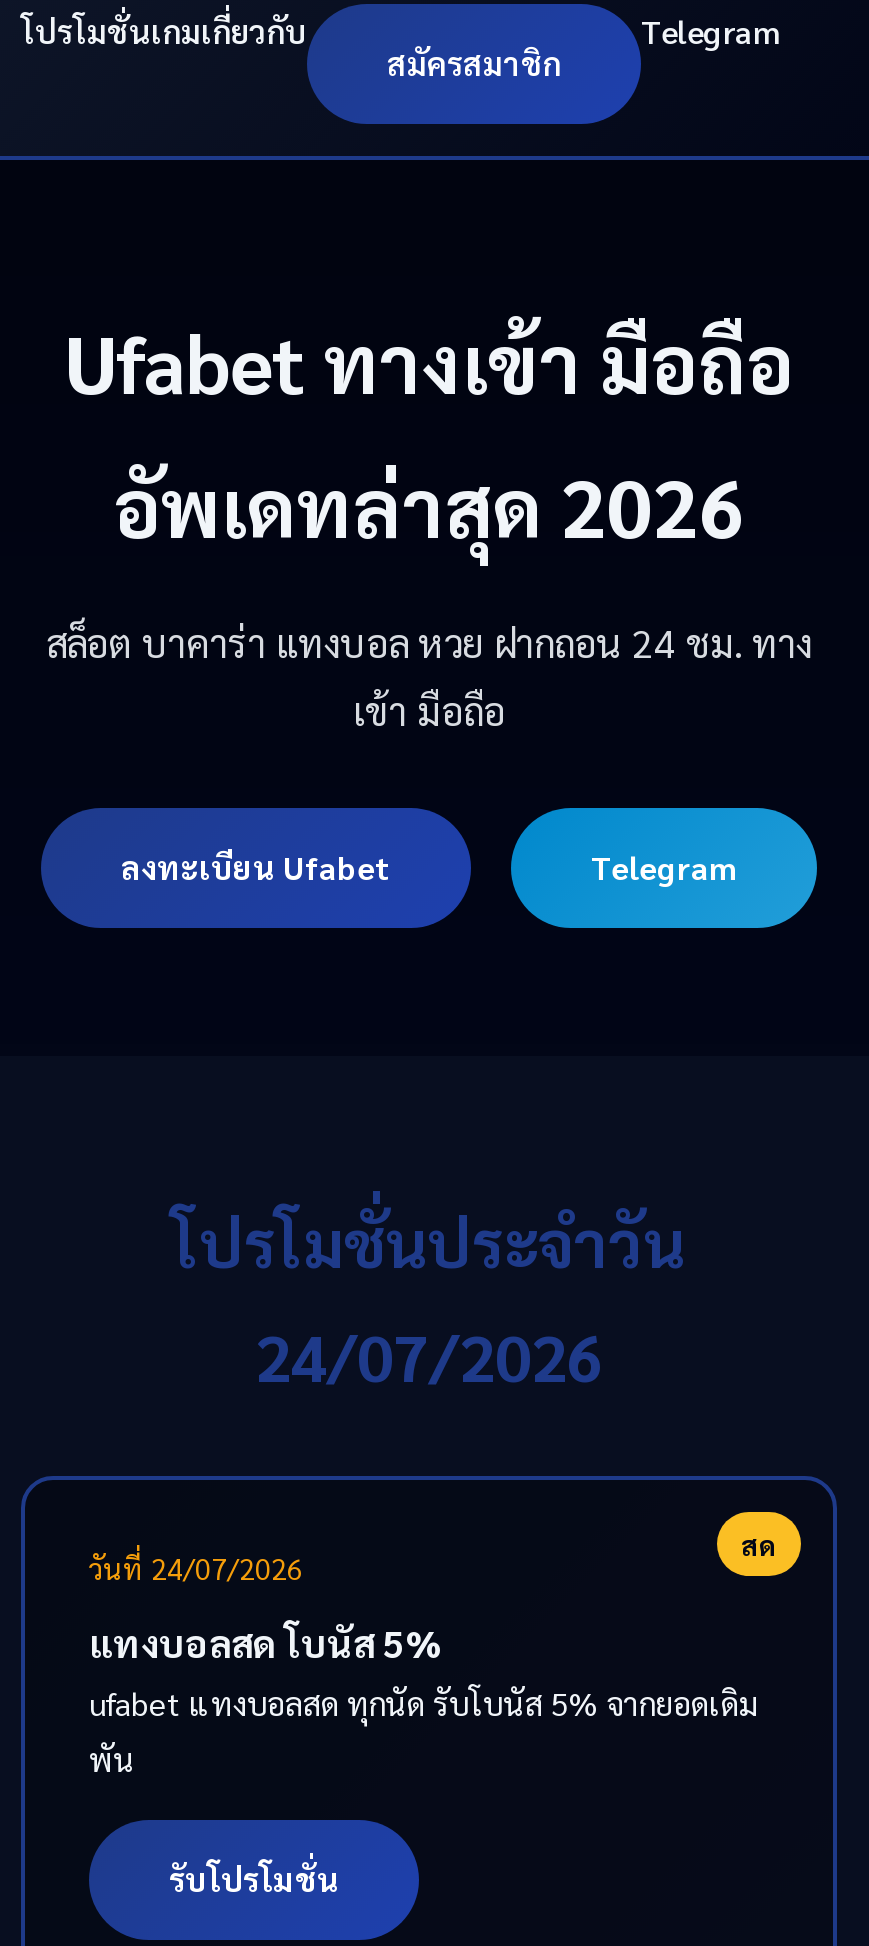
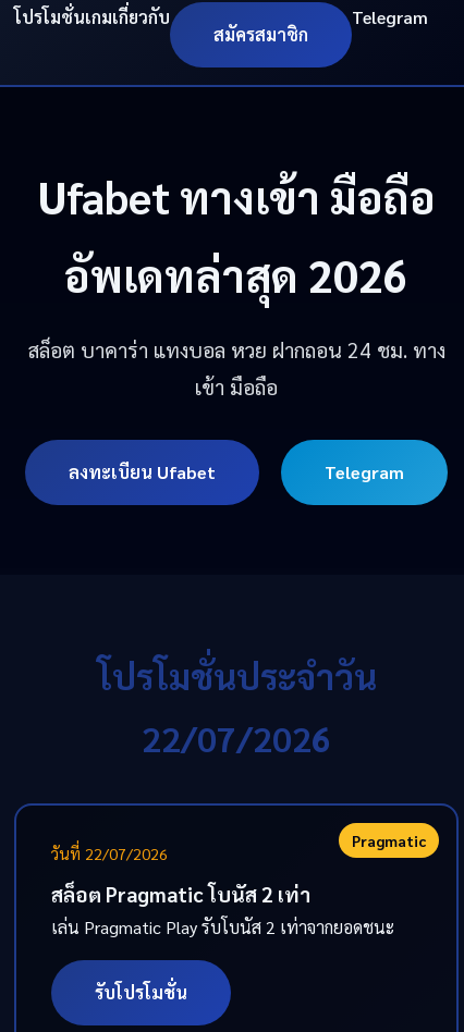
- 24/07/2026
+ 22/07/2026

- สด
- วันที่ 24/07/2026
+ Pragmatic
+ วันที่ 22/07/2026

- แทงบอลสด โบนัส 5%
- ufabet แทงบอลสด ทุกนัด รับโบนัส 5% จากยอดเดิม
- พัน
+ สล็อต Pragmatic โบนัส 2 เท่า
+ เล่น Pragmatic Play รับโบนัส 2 เท่าจากยอดชนะ
